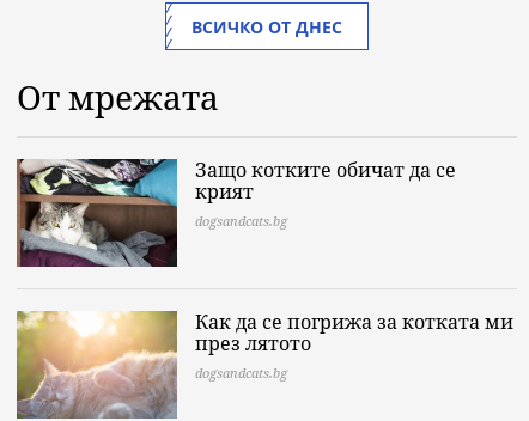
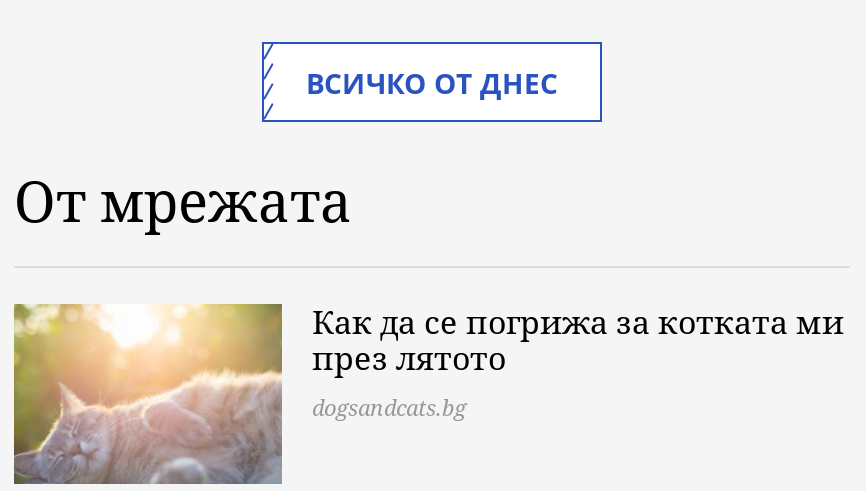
- [image]
- Защо котките обичат да се
- крият
- dogsandcats.bg
